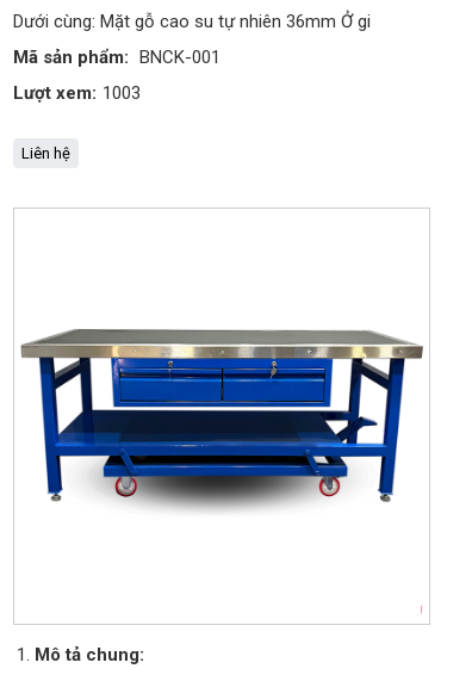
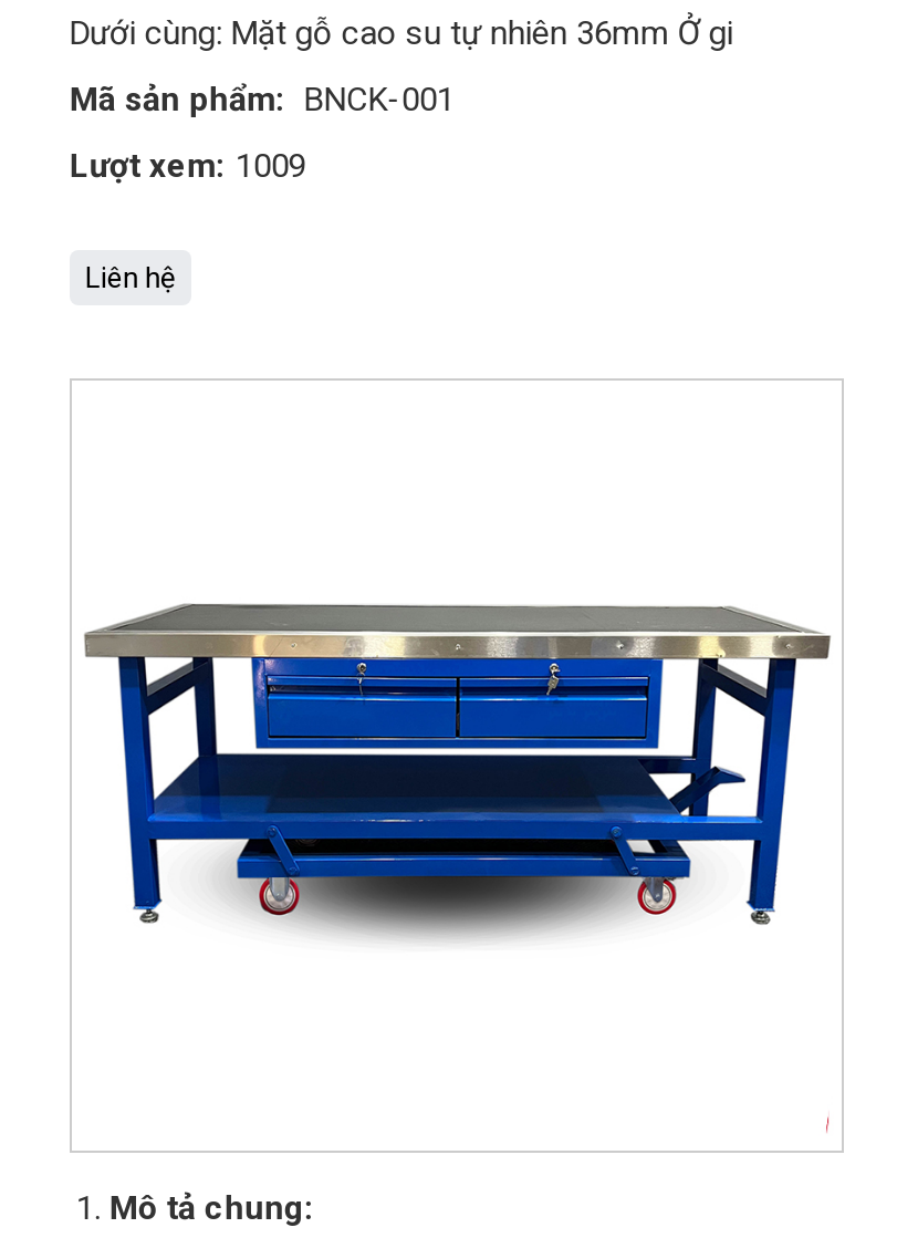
- Lượt xem: 1003
+ Lượt xem: 1009
